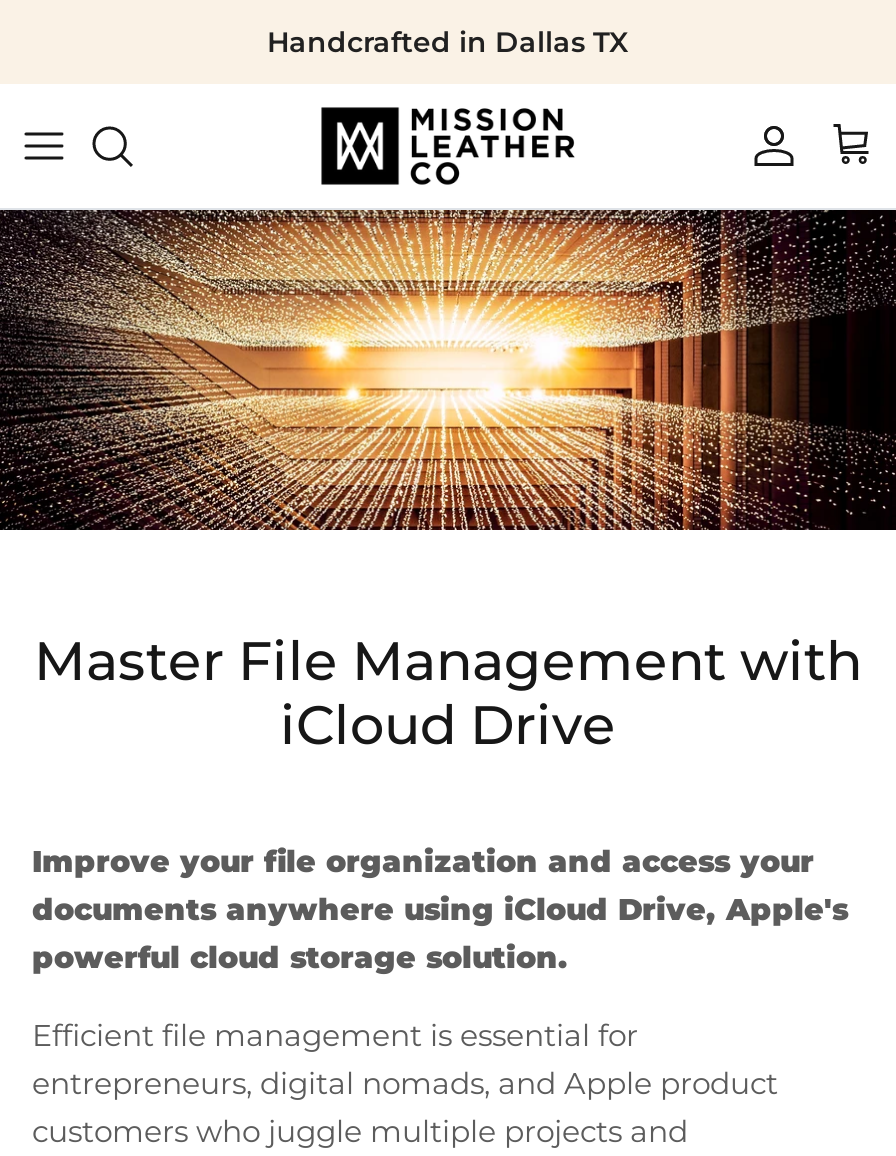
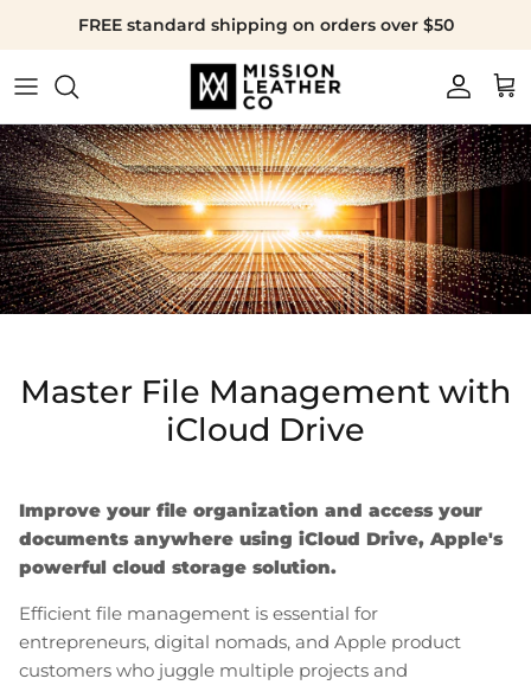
- Handcrafted in Dallas TX
+ FREE standard shipping on orders over $50
